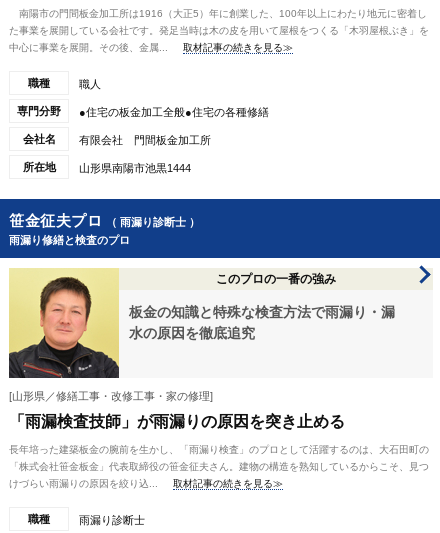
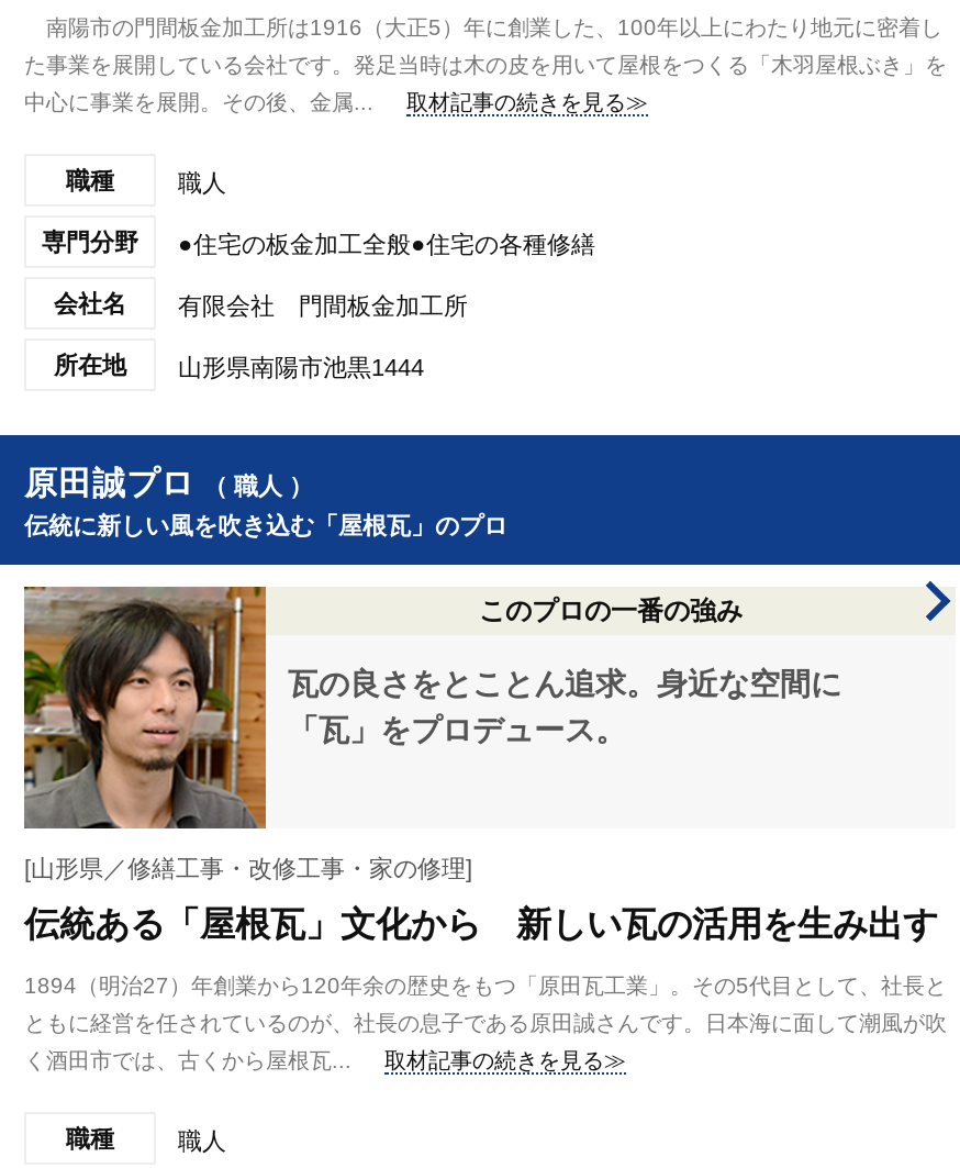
- 笹金征夫プロ （ 雨漏り診断士 ）
- 雨漏り修繕と検査のプロ
+ 原田誠プロ （ 職人 ）
+ 伝統に新しい風を吹き込む「屋根瓦」のプロ

- [image]
- 板金の知識と特殊な検査方法で雨漏り・漏
- 水の原因を徹底追究
+ [image]
+ 瓦の良さをとことん追求。身近な空間に
+ 「瓦」をプロデュース。

- 「雨漏検査技師」が雨漏りの原因を突き止める
+ 伝統ある「屋根瓦」文化から 新しい瓦の活用を生み出す

- 長年培った建築板金の腕前を生かし、「雨漏り検査」のプロとして活躍するのは、大石田町の
+ 1894（明治27）年創業から120年余の歴史をもつ「原田瓦工業」。その5代目として、社長と

- 「株式会社笹金板金」代表取締役の笹金征夫さん。建物の構造を熟知しているからこそ、見つ
+ ともに経営を任されているのが、社長の息子である原田誠さんです。日本海に面して潮風が吹

- けづらい雨漏りの原因を絞り込...
+ く酒田市では、古くから屋根瓦...

- 雨漏り診断士
+ 職人
